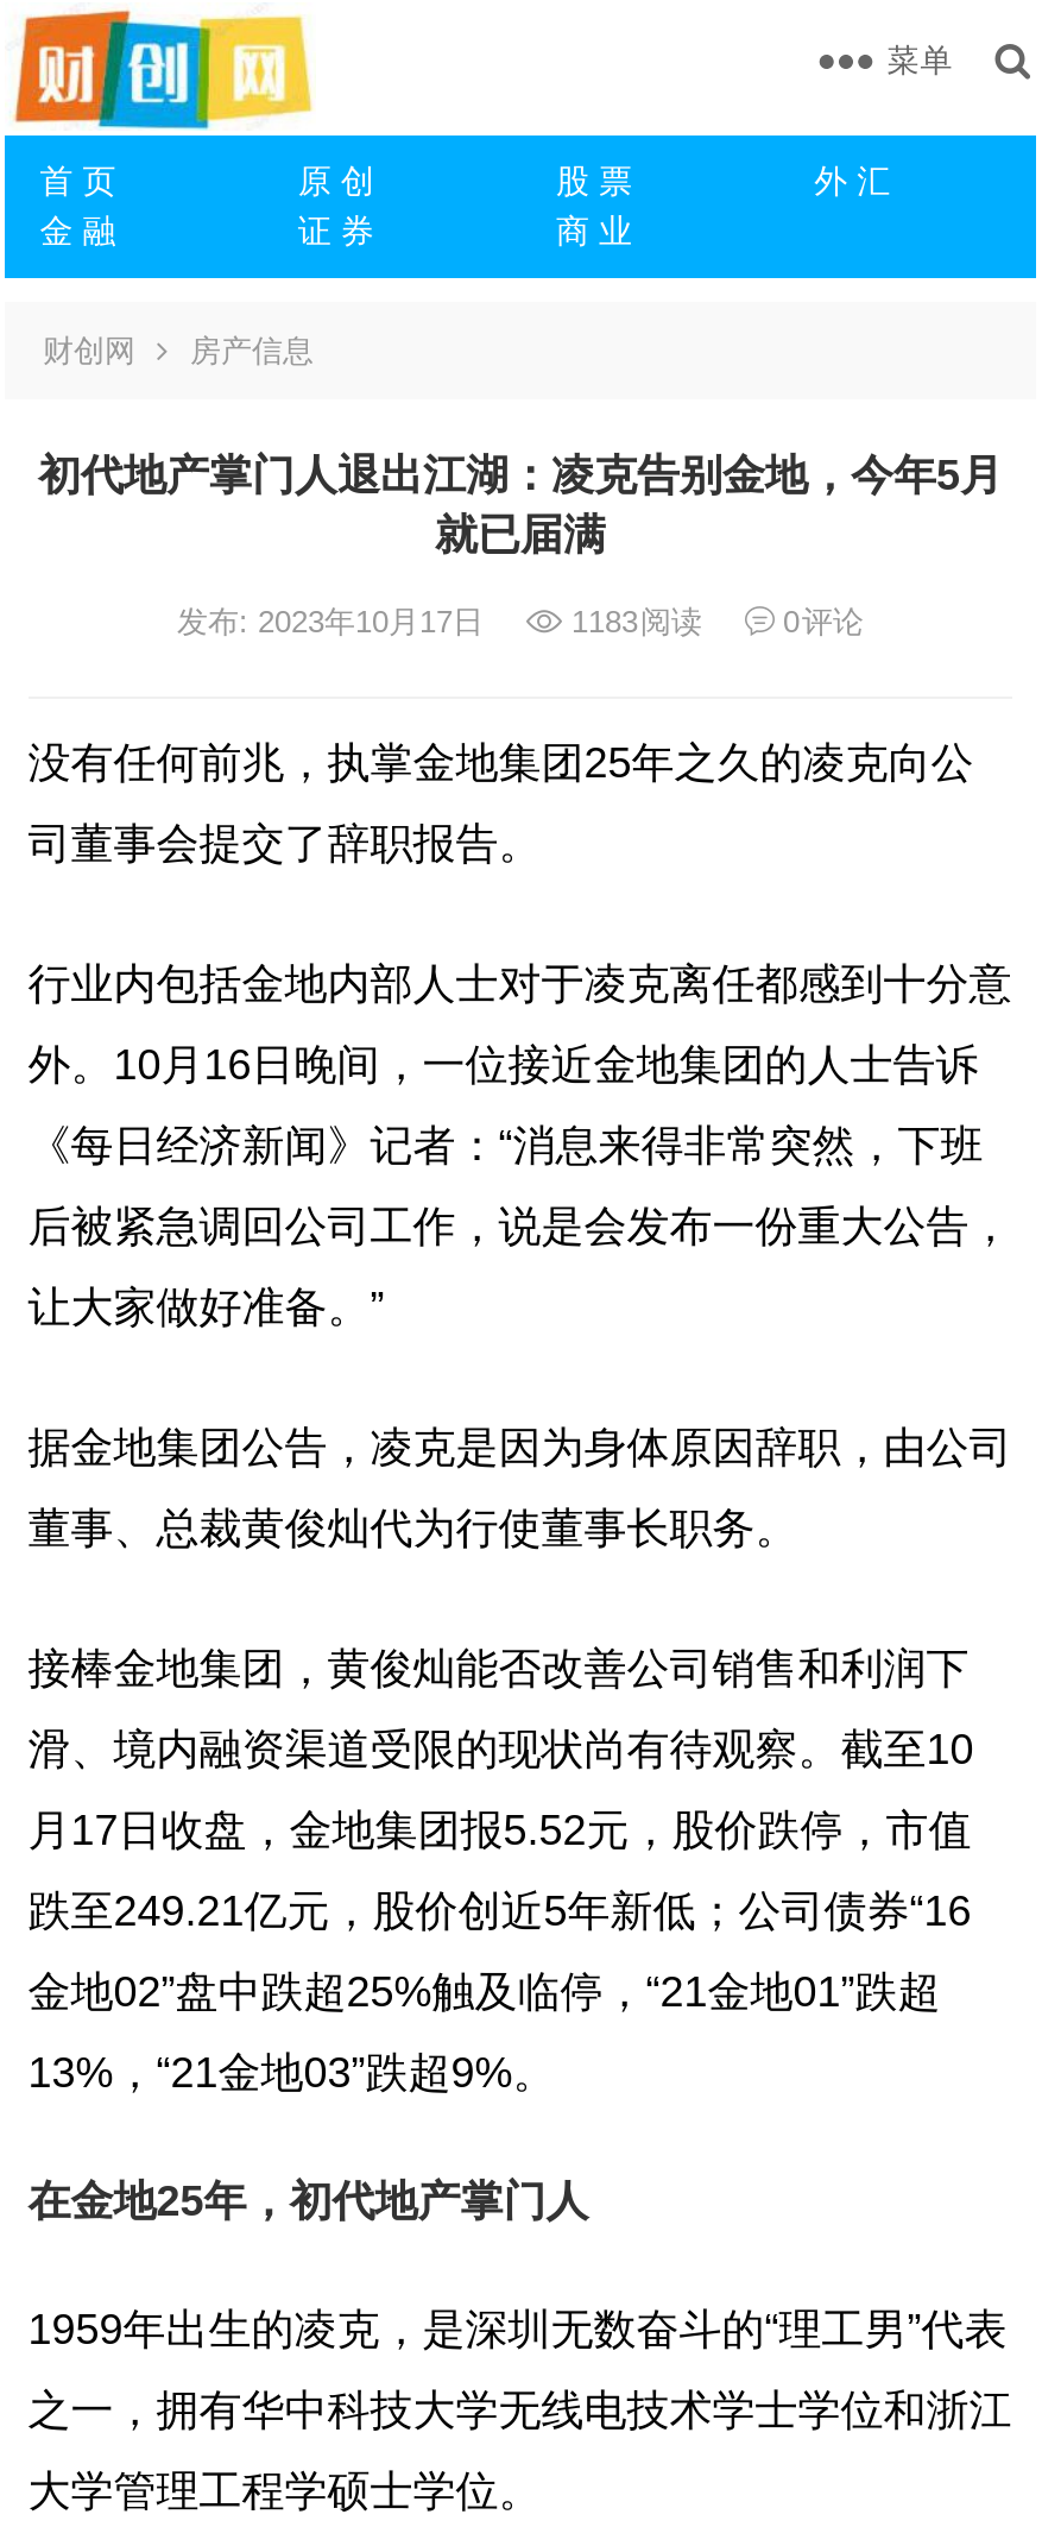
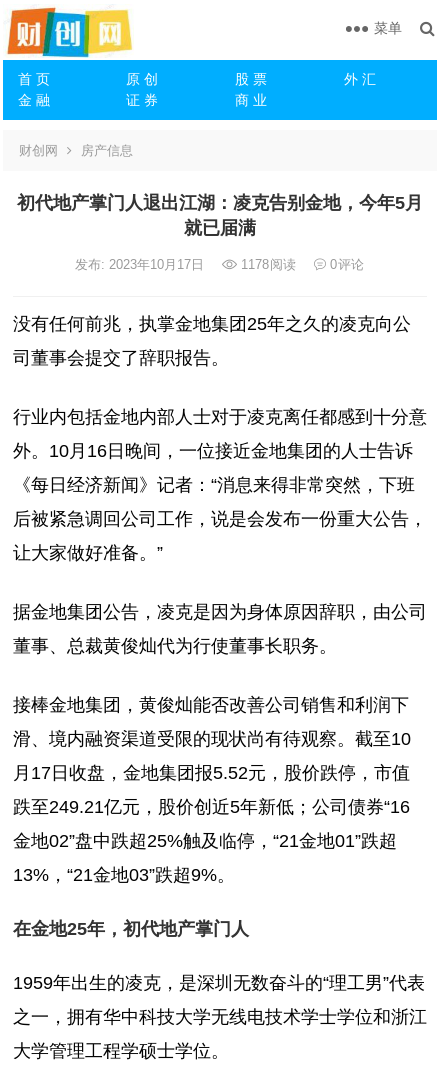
- 发布: 2023年10月17日 1183阅读 0评论
+ 发布: 2023年10月17日 1178阅读 0评论
